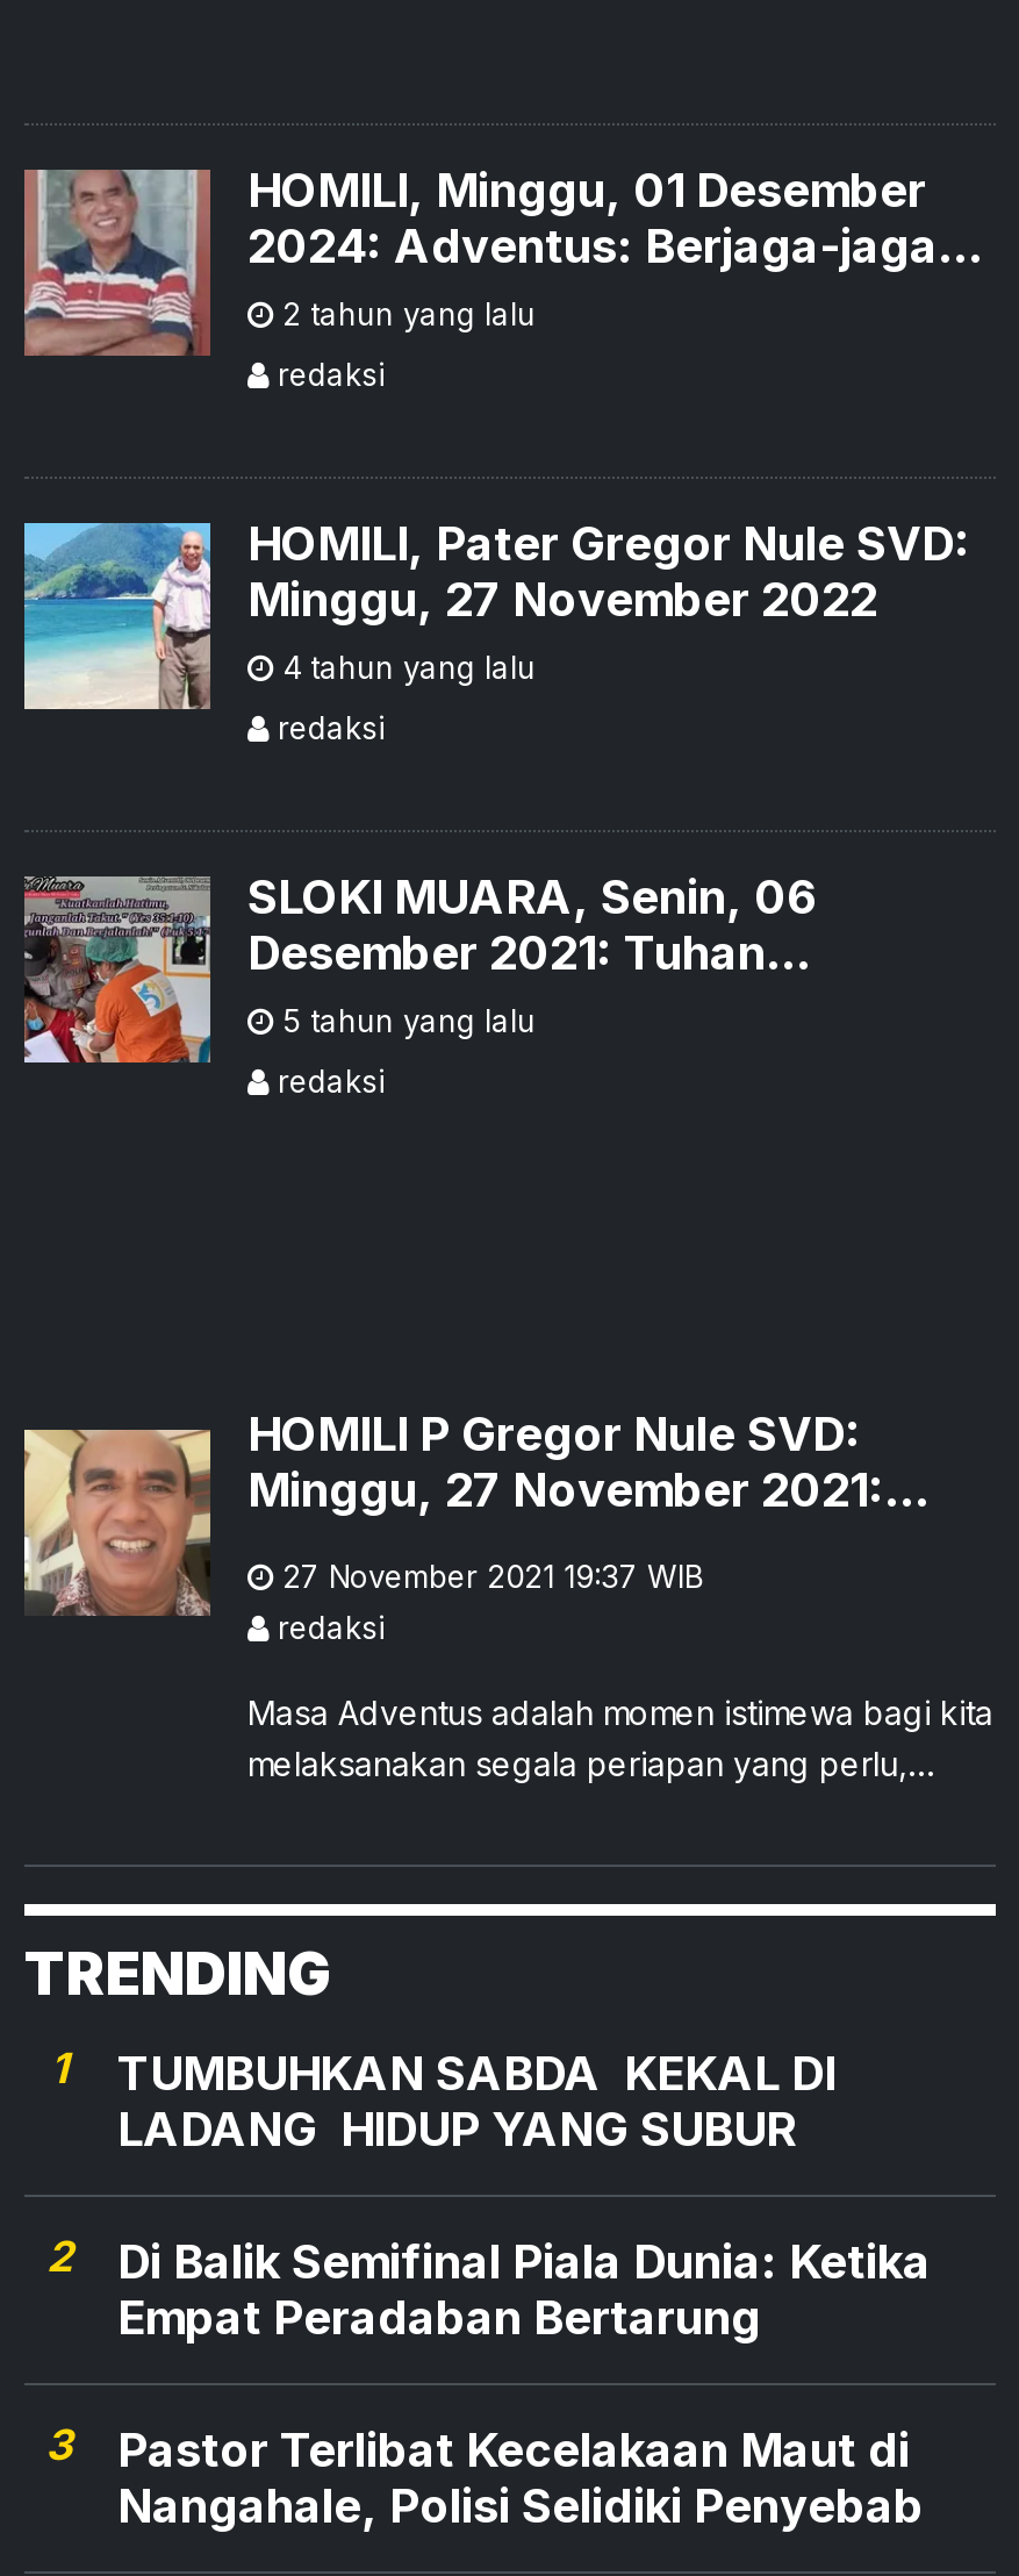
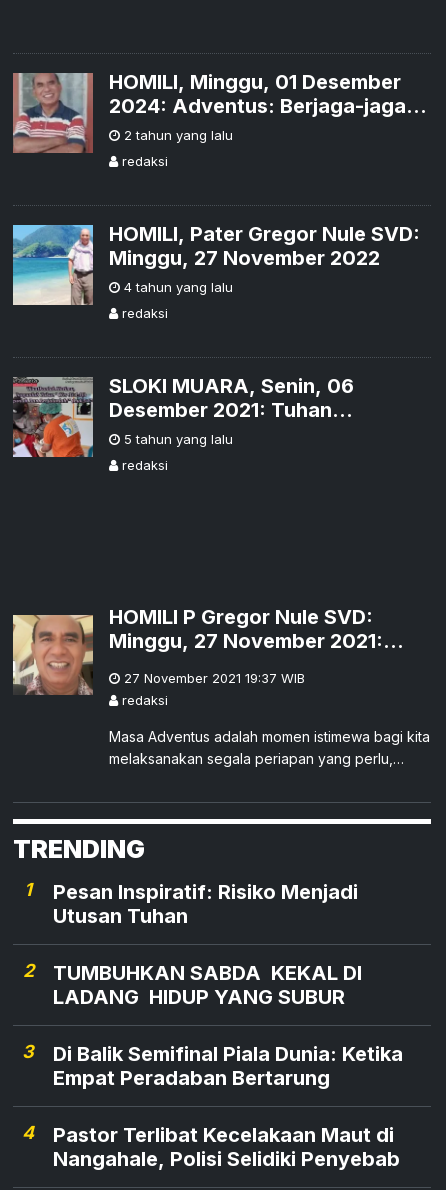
+ Pesan Inspiratif: Risiko Menjadi
+ Utusan Tuhan
+ 2

- 2 Di Balik Semifinal Piala Dunia: Ketika
+ 3 Di Balik Semifinal Piala Dunia: Ketika

- 3 Pastor Terlibat Kecelakaan Maut di
+ 4 Pastor Terlibat Kecelakaan Maut di
